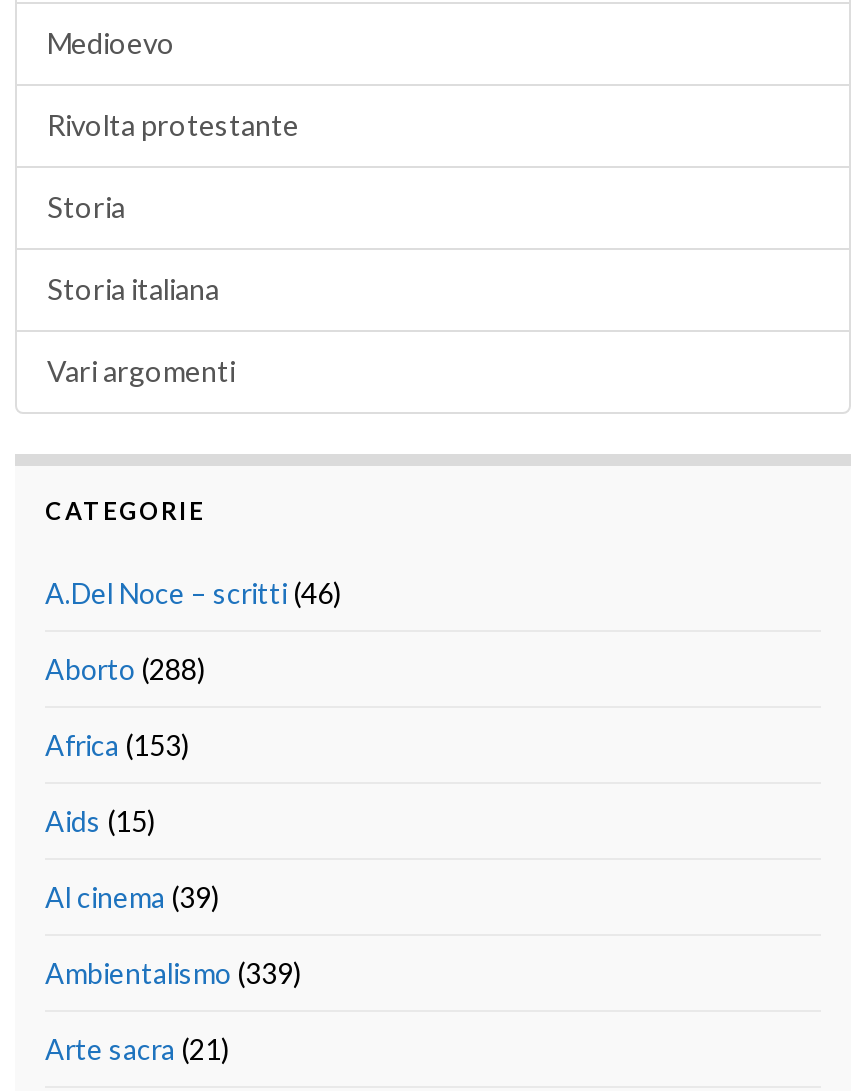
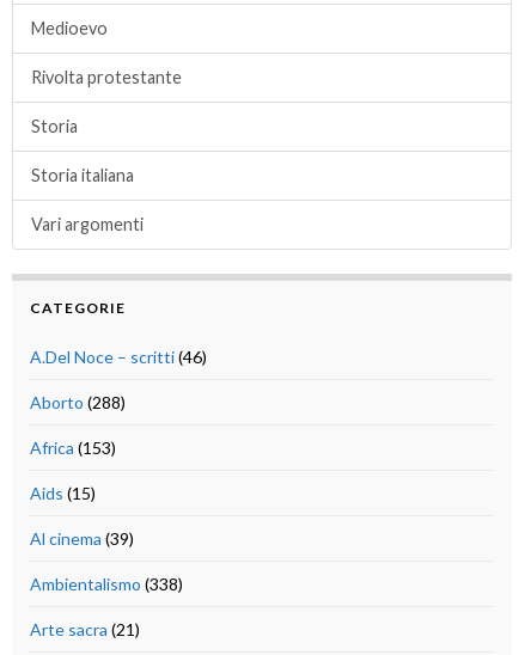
- Ambientalismo (339)
+ Ambientalismo (338)
